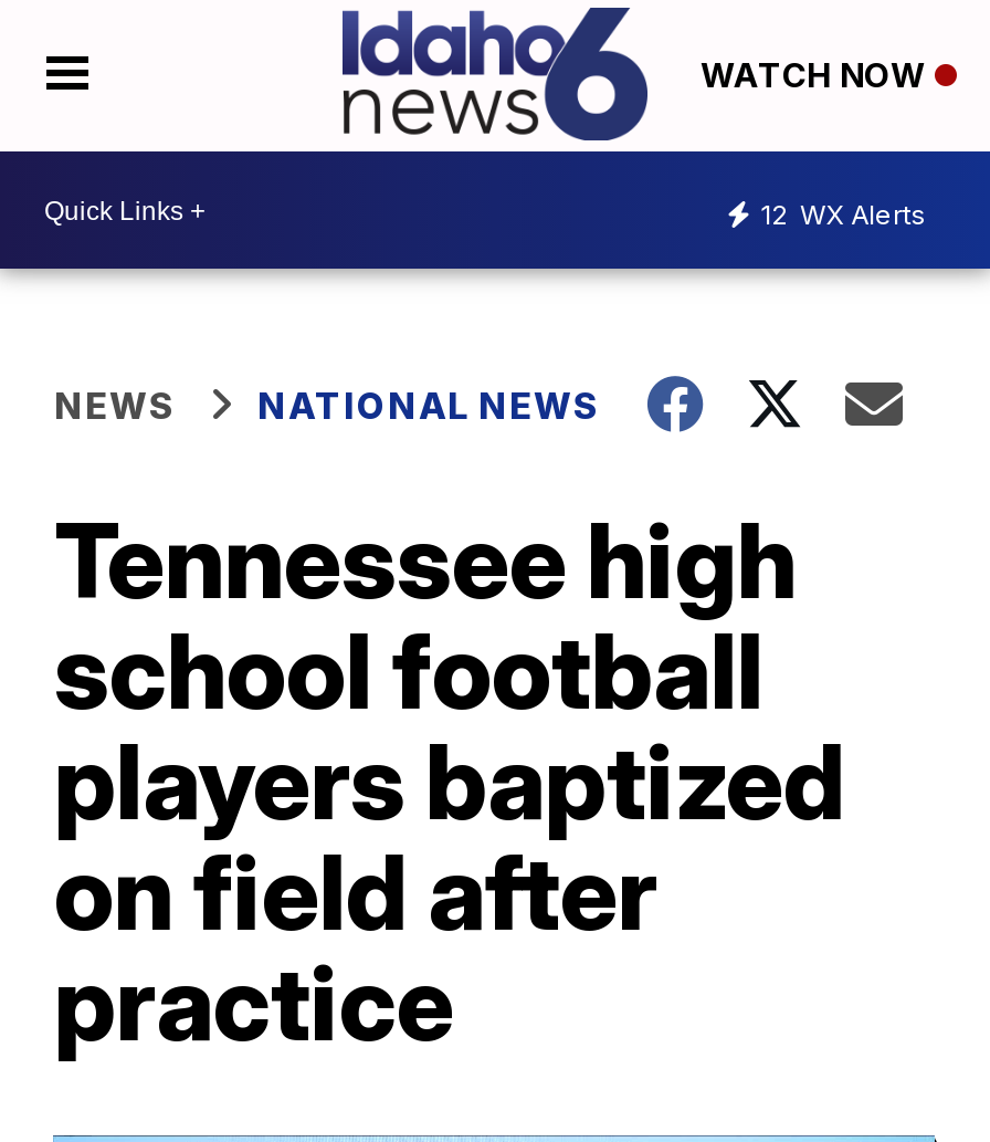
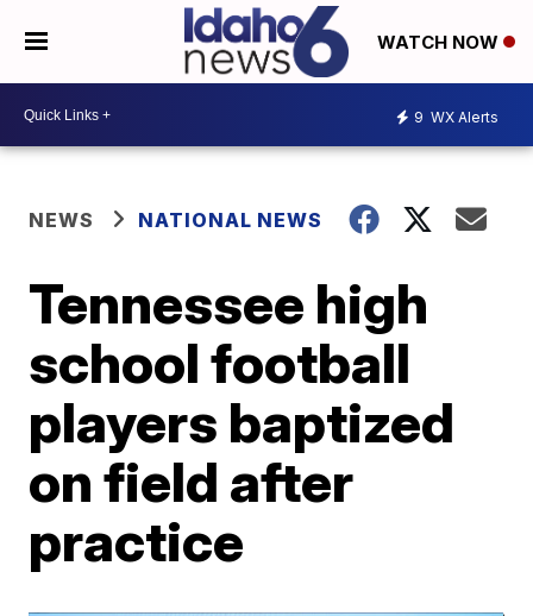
- 12 WX Alerts
+ 9 WX Alerts
